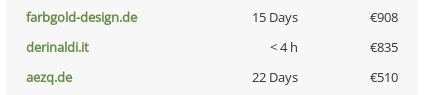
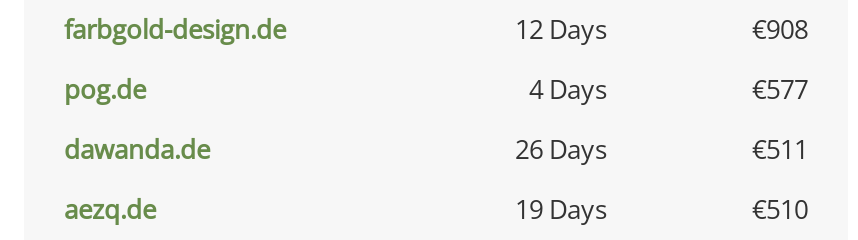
- 15 Days
+ 12 Days

- derinaldi.it
- < 4 h
- €835
+ pog.de
+ 4 Days
+ €577
+ dawanda.de
+ 26 Days
+ €511

- 22 Days
+ 19 Days
